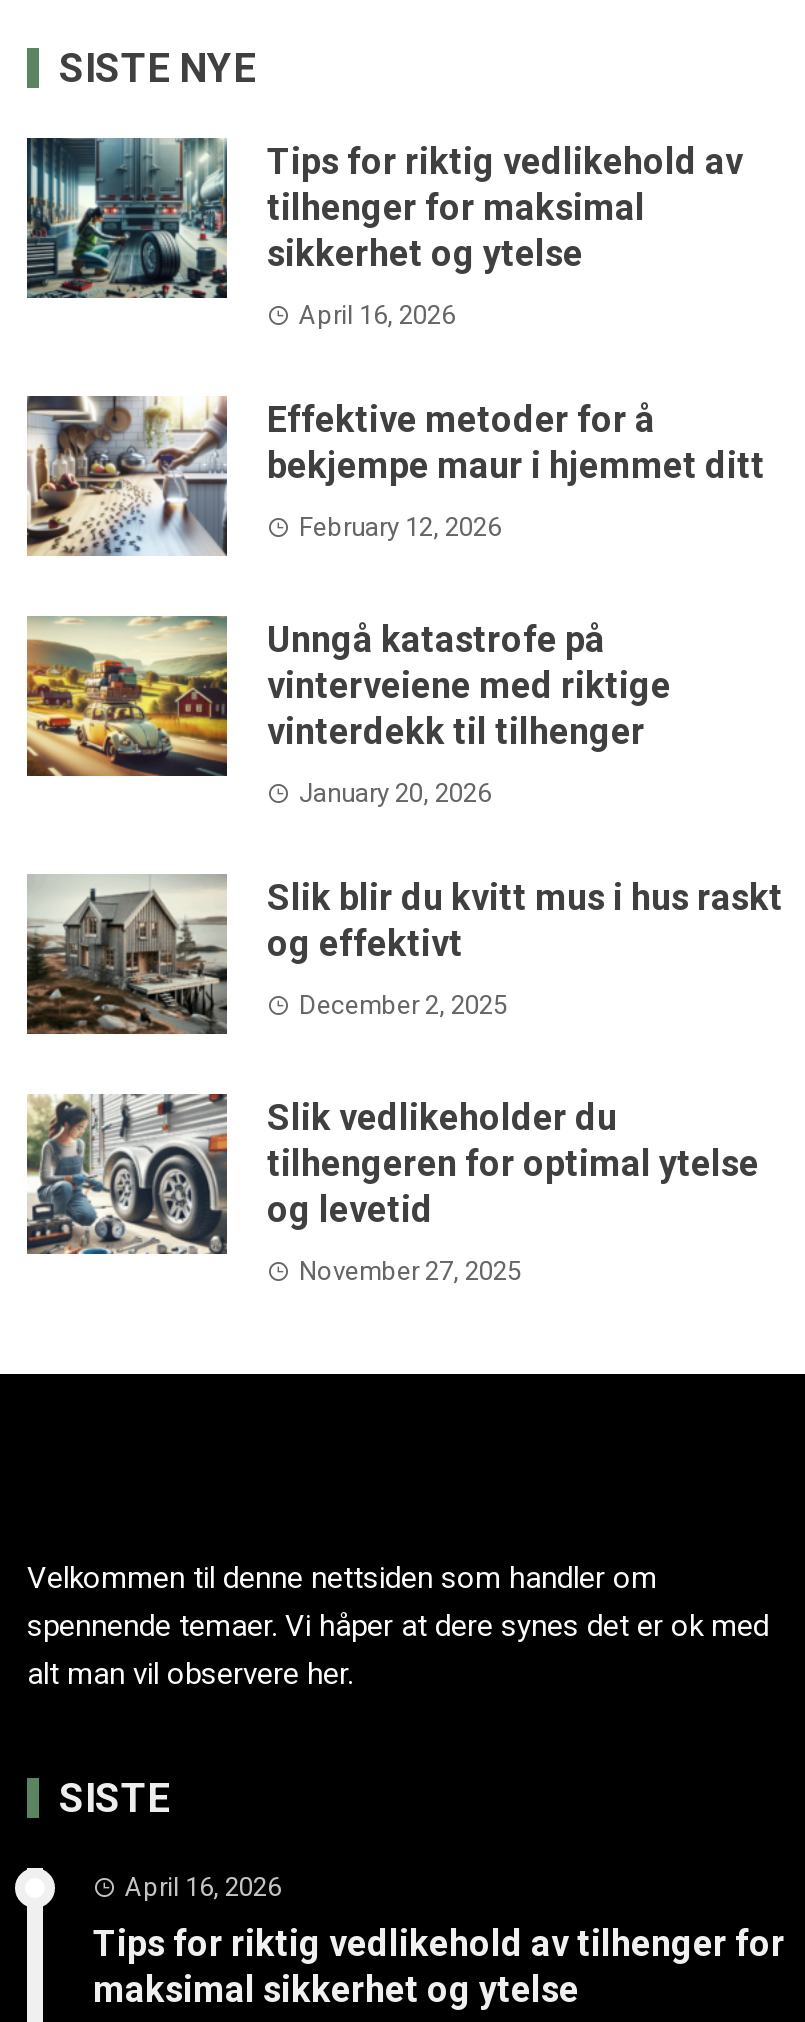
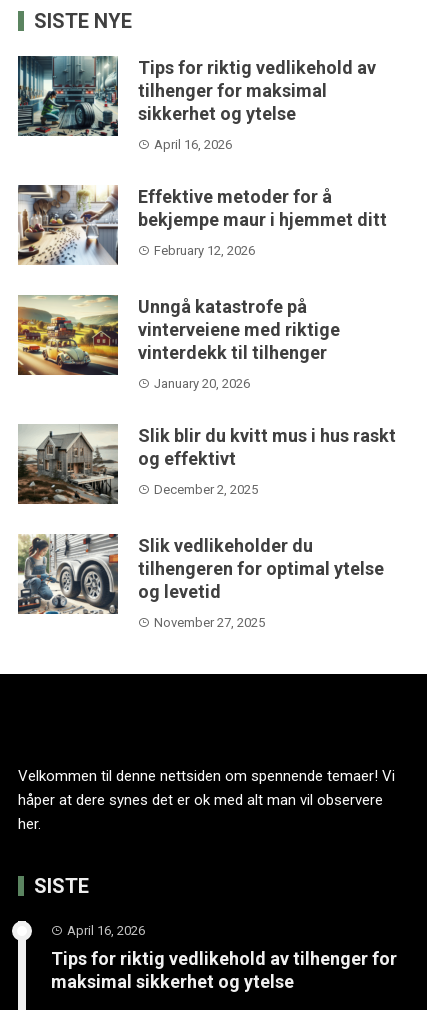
- Velkommen til denne nettsiden som handler om
- spennende temaer. Vi håper at dere synes det er ok med
- alt man vil observere her.
+ Velkommen til denne nettsiden om spennende temaer! Vi
+ håper at dere synes det er ok med alt man vil observere
+ her.
